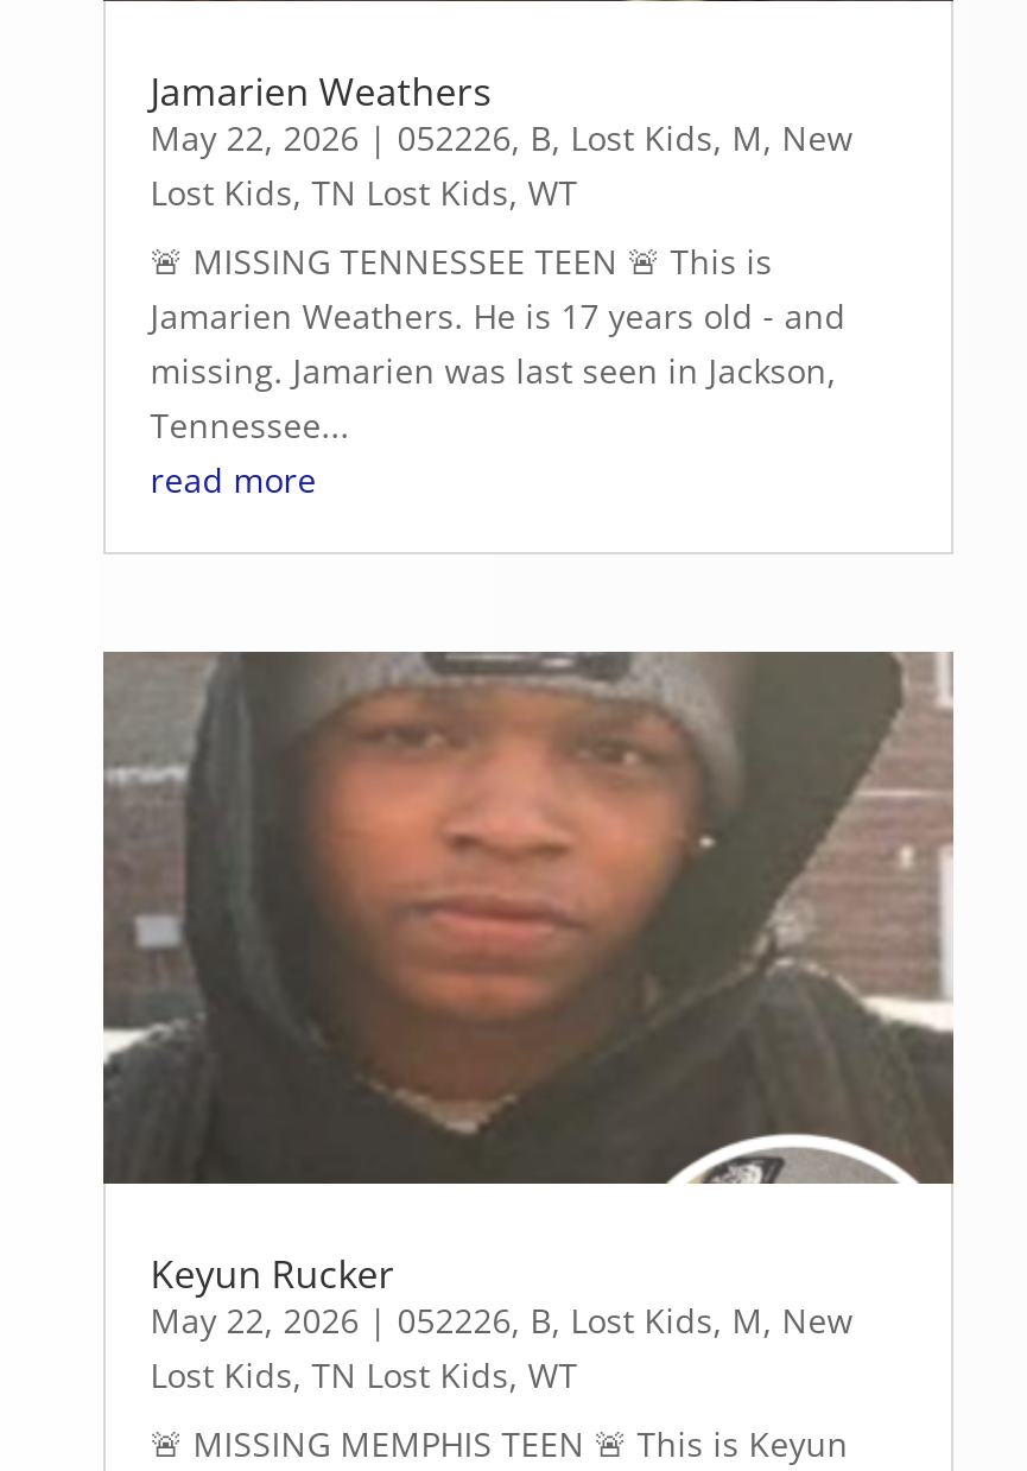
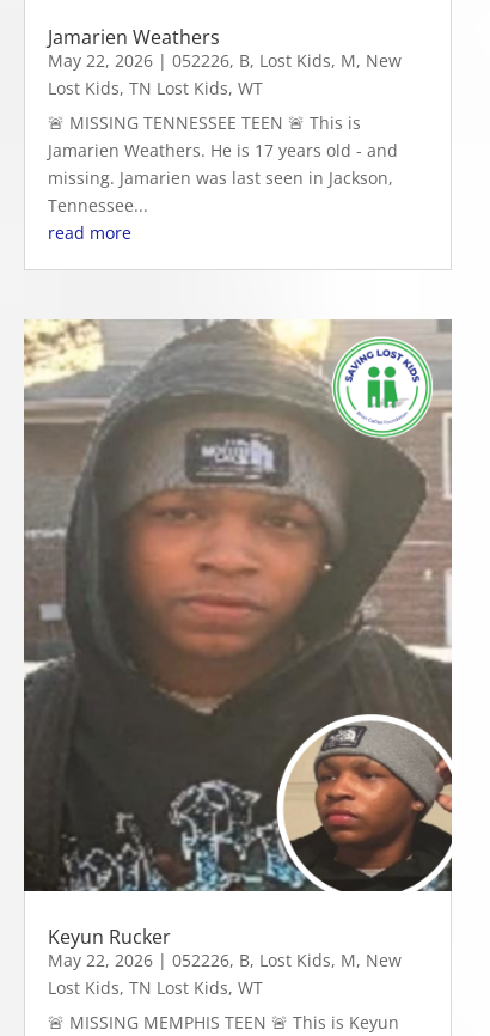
- [image]
+ [image]
